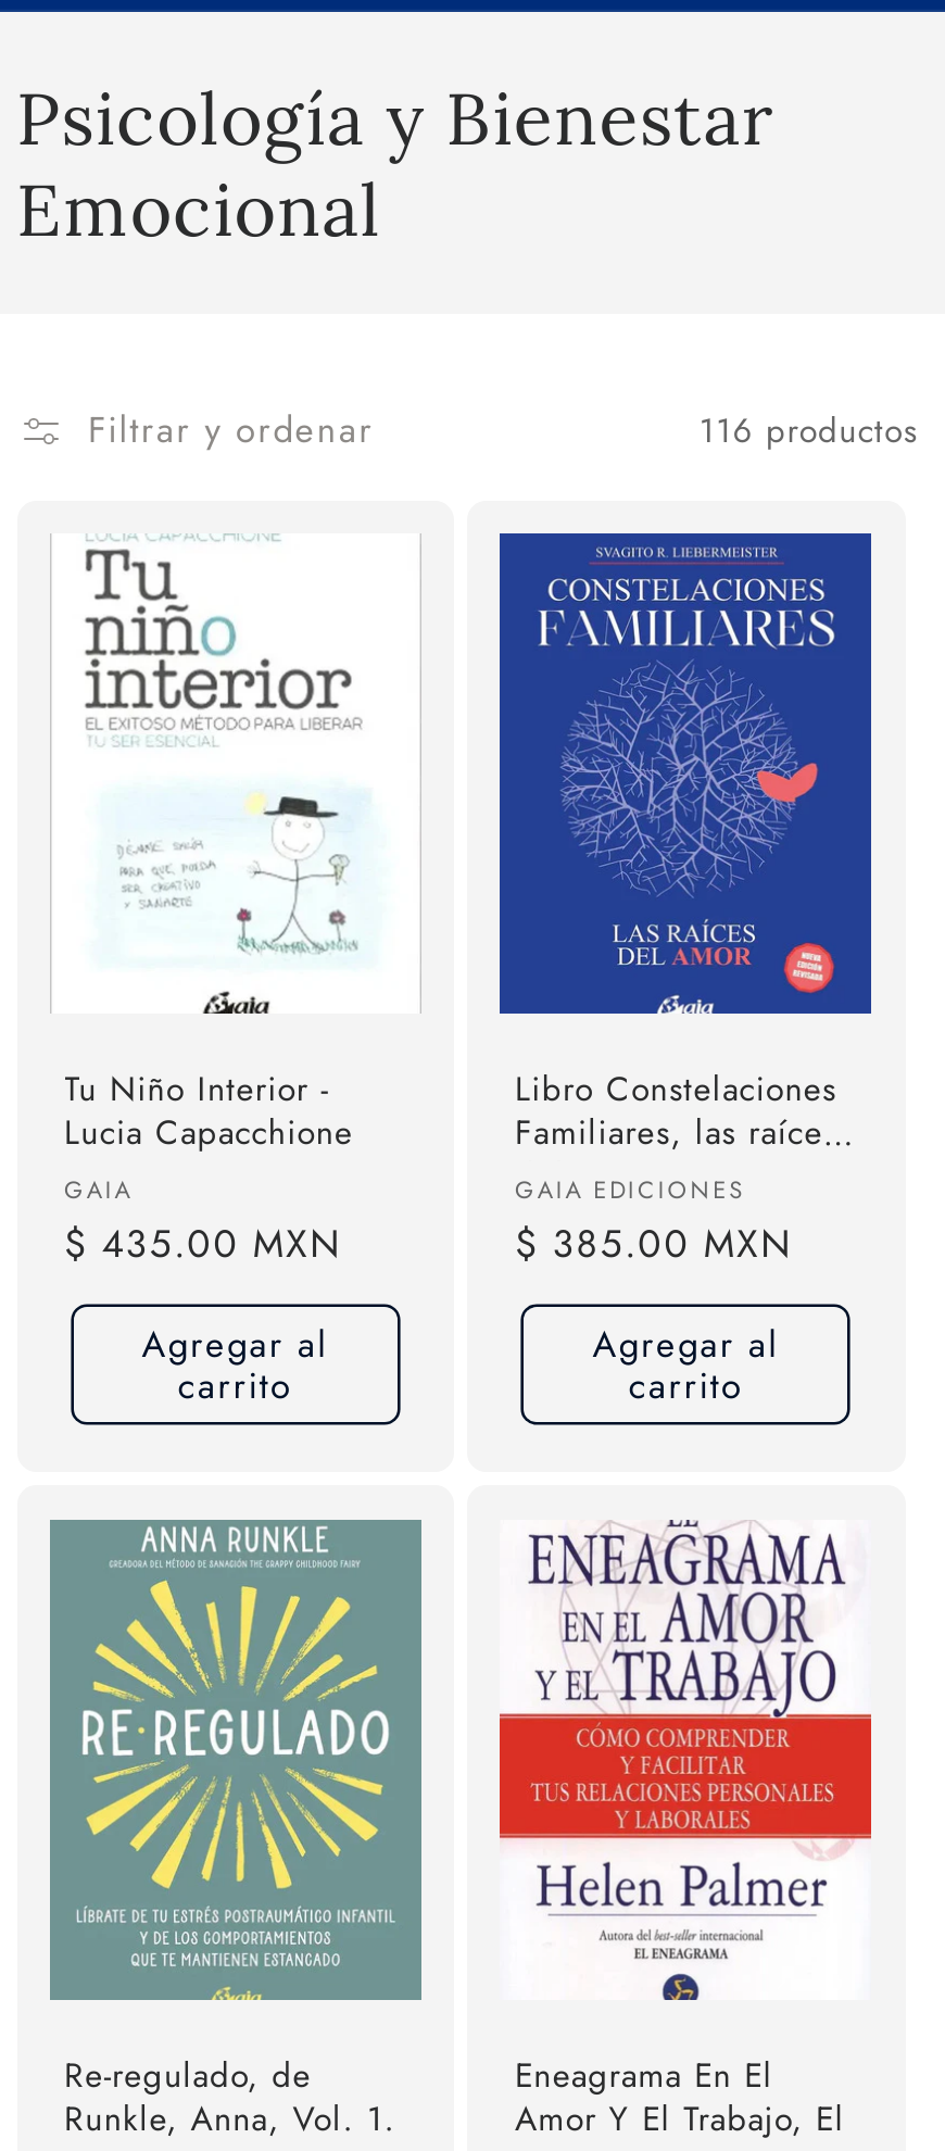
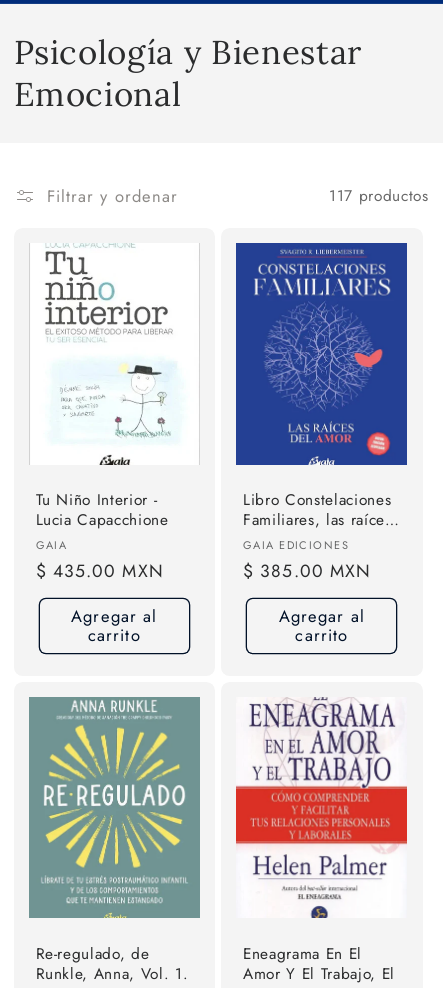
- 116 productos
+ 117 productos
